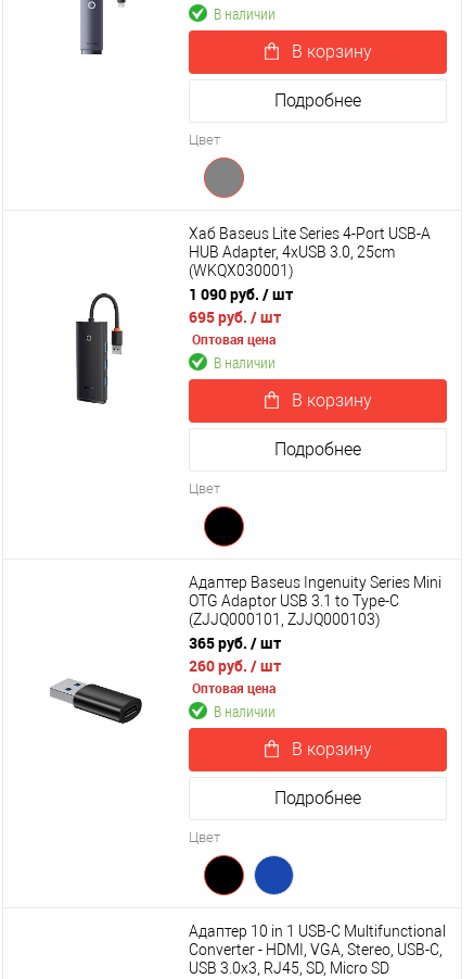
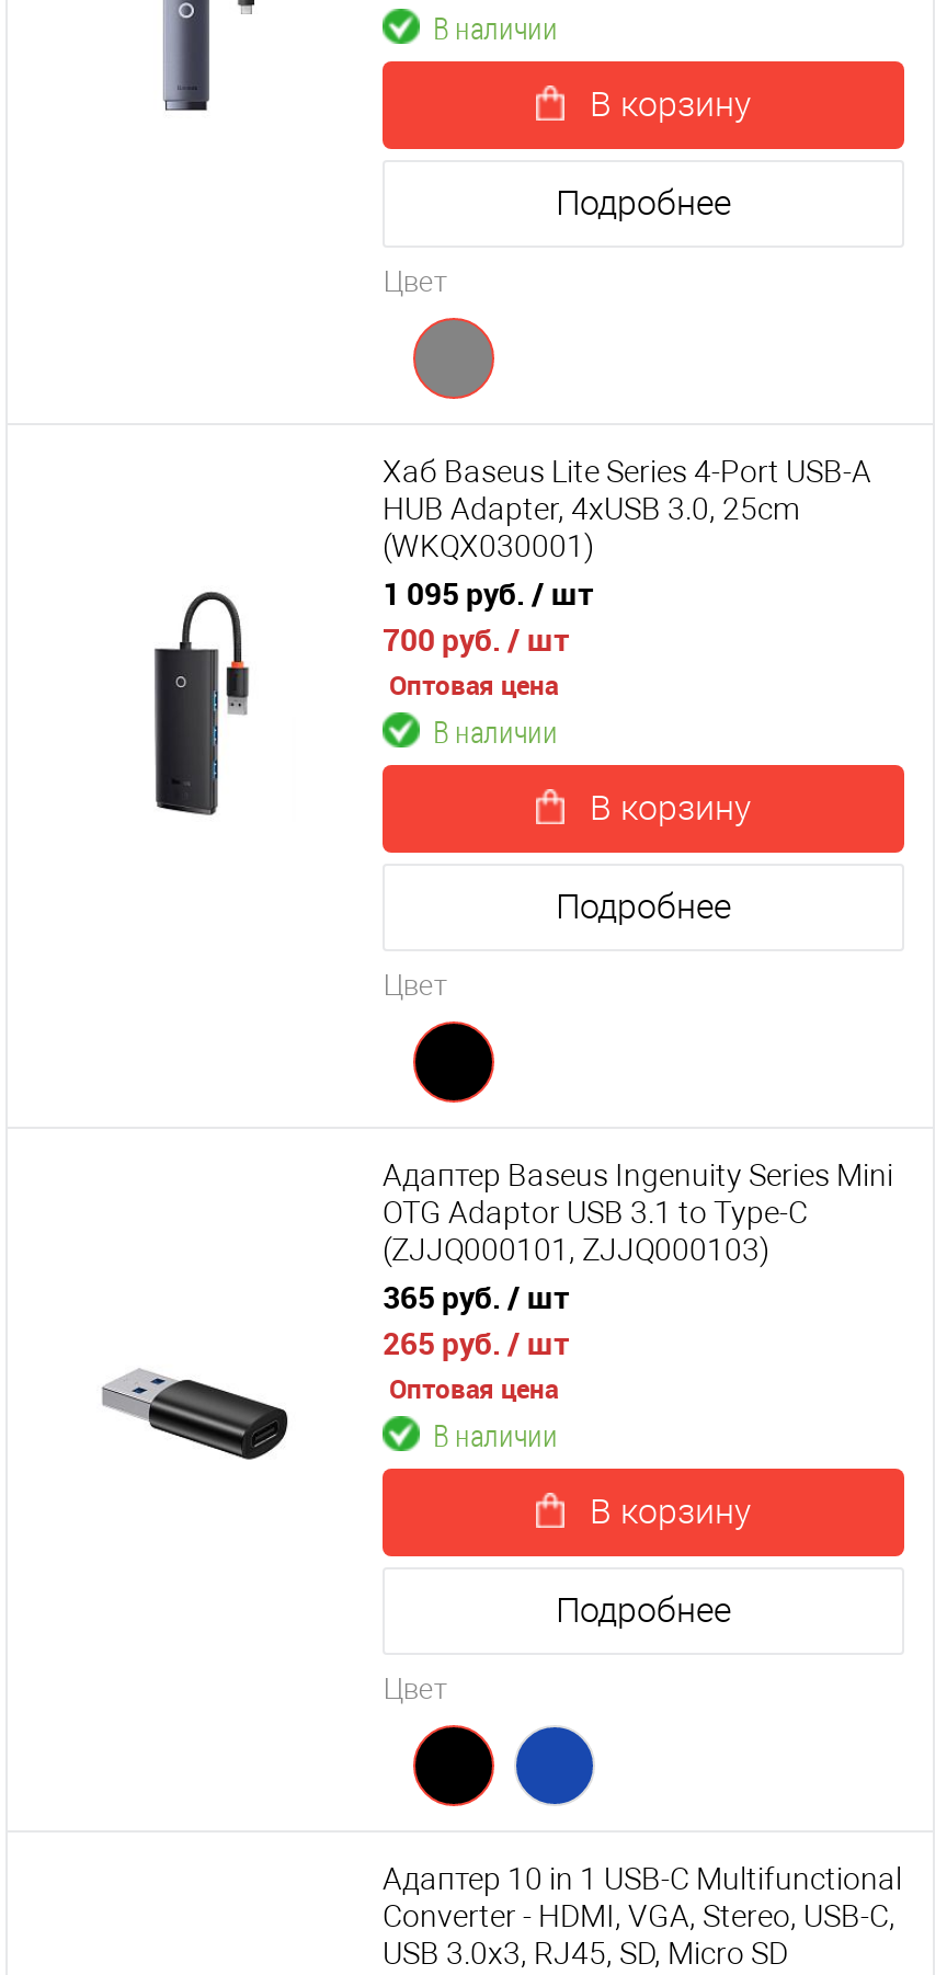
- 1 090 руб. / шт
+ 1 095 руб. / шт

- 695 руб. / шт
+ 700 руб. / шт

- 260 руб. / шт
+ 265 руб. / шт
